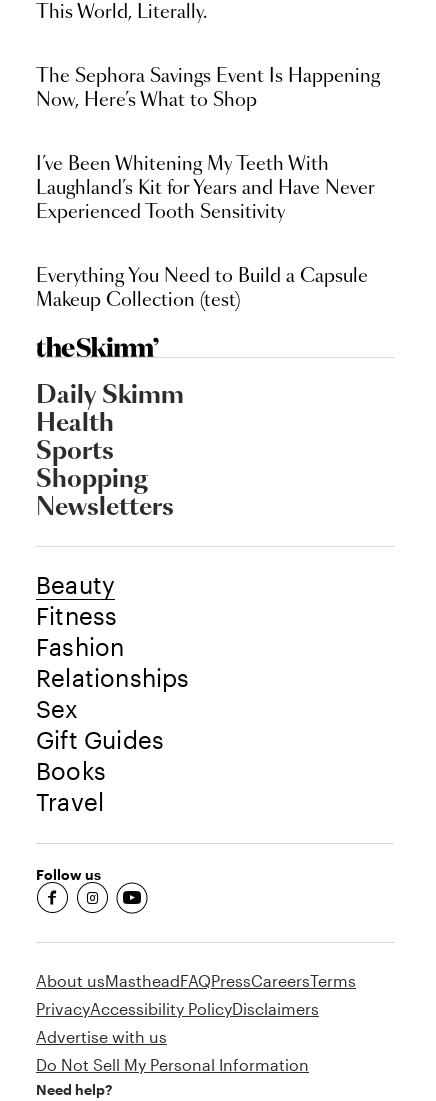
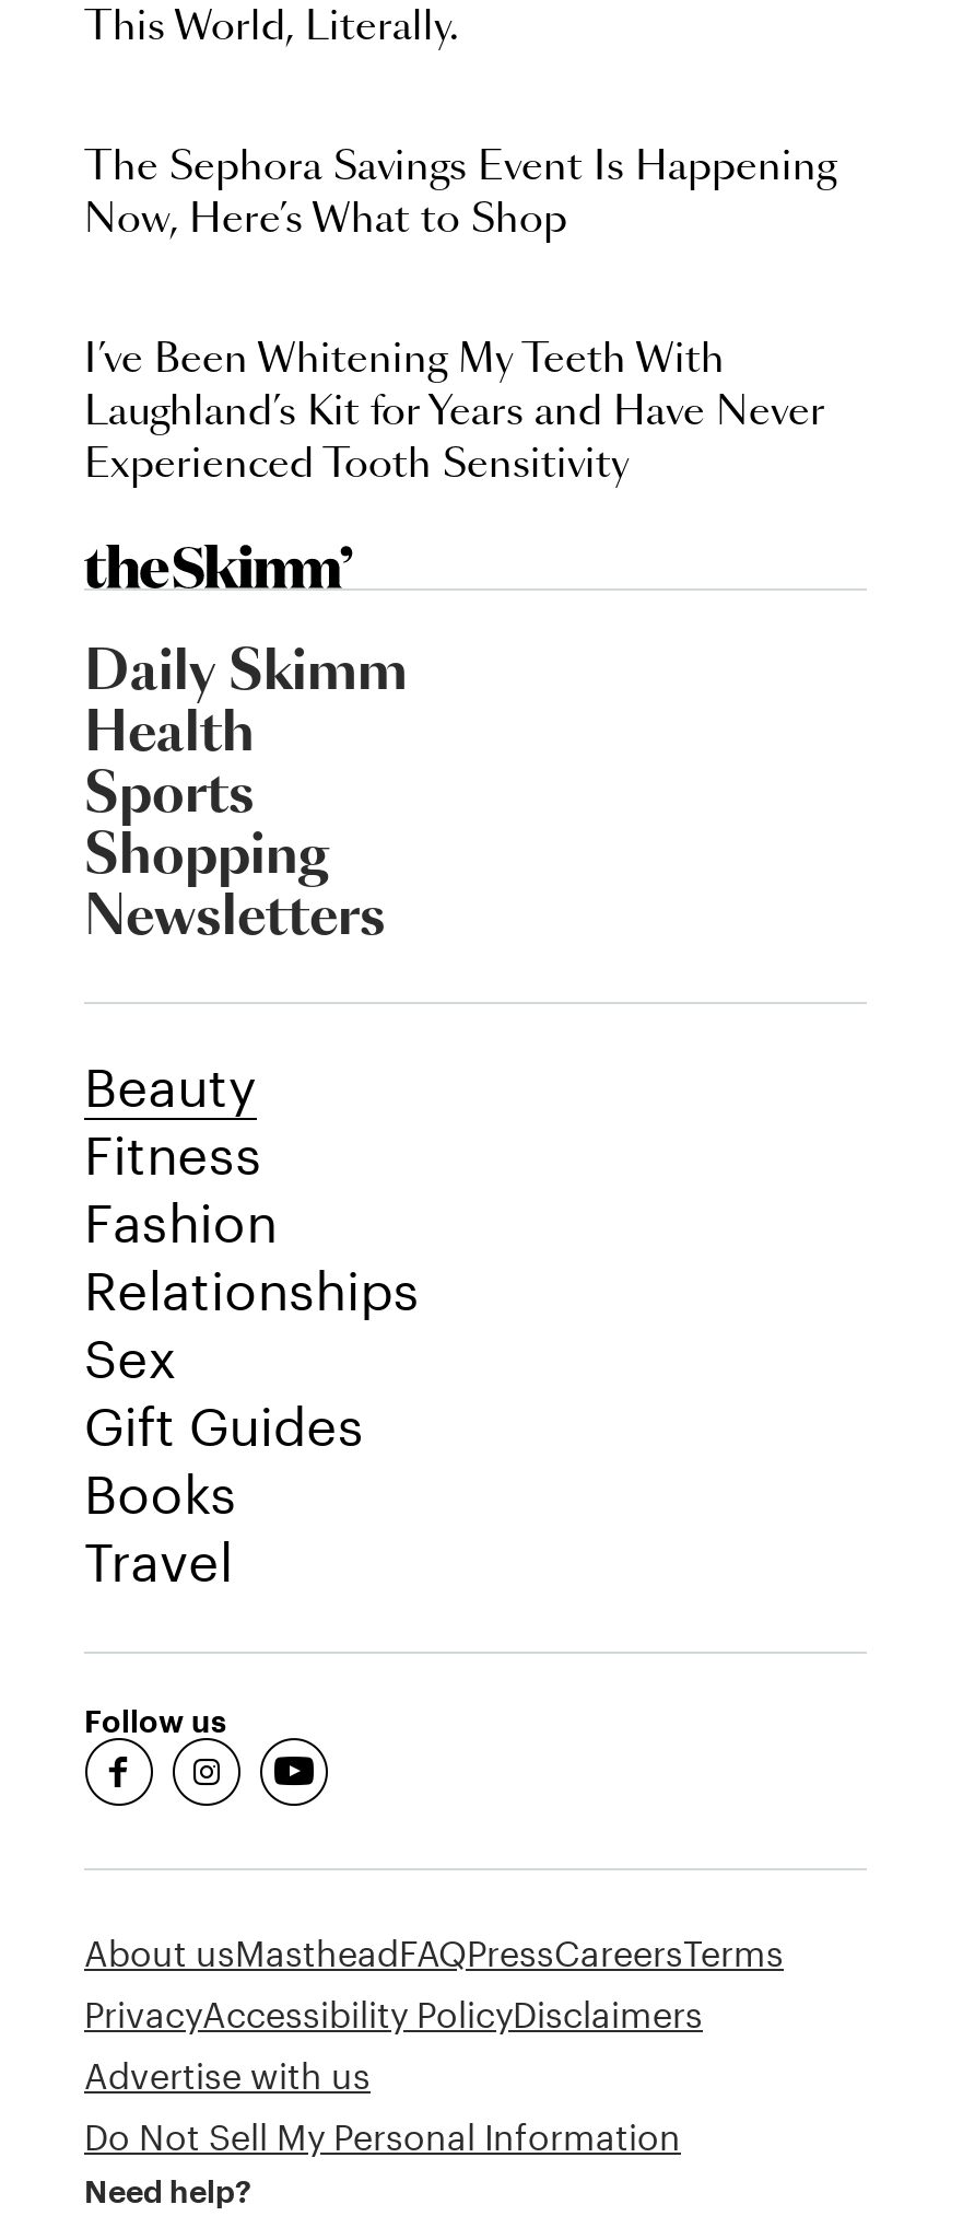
- Everything You Need to Build a Capsule
- Makeup Collection (test)
